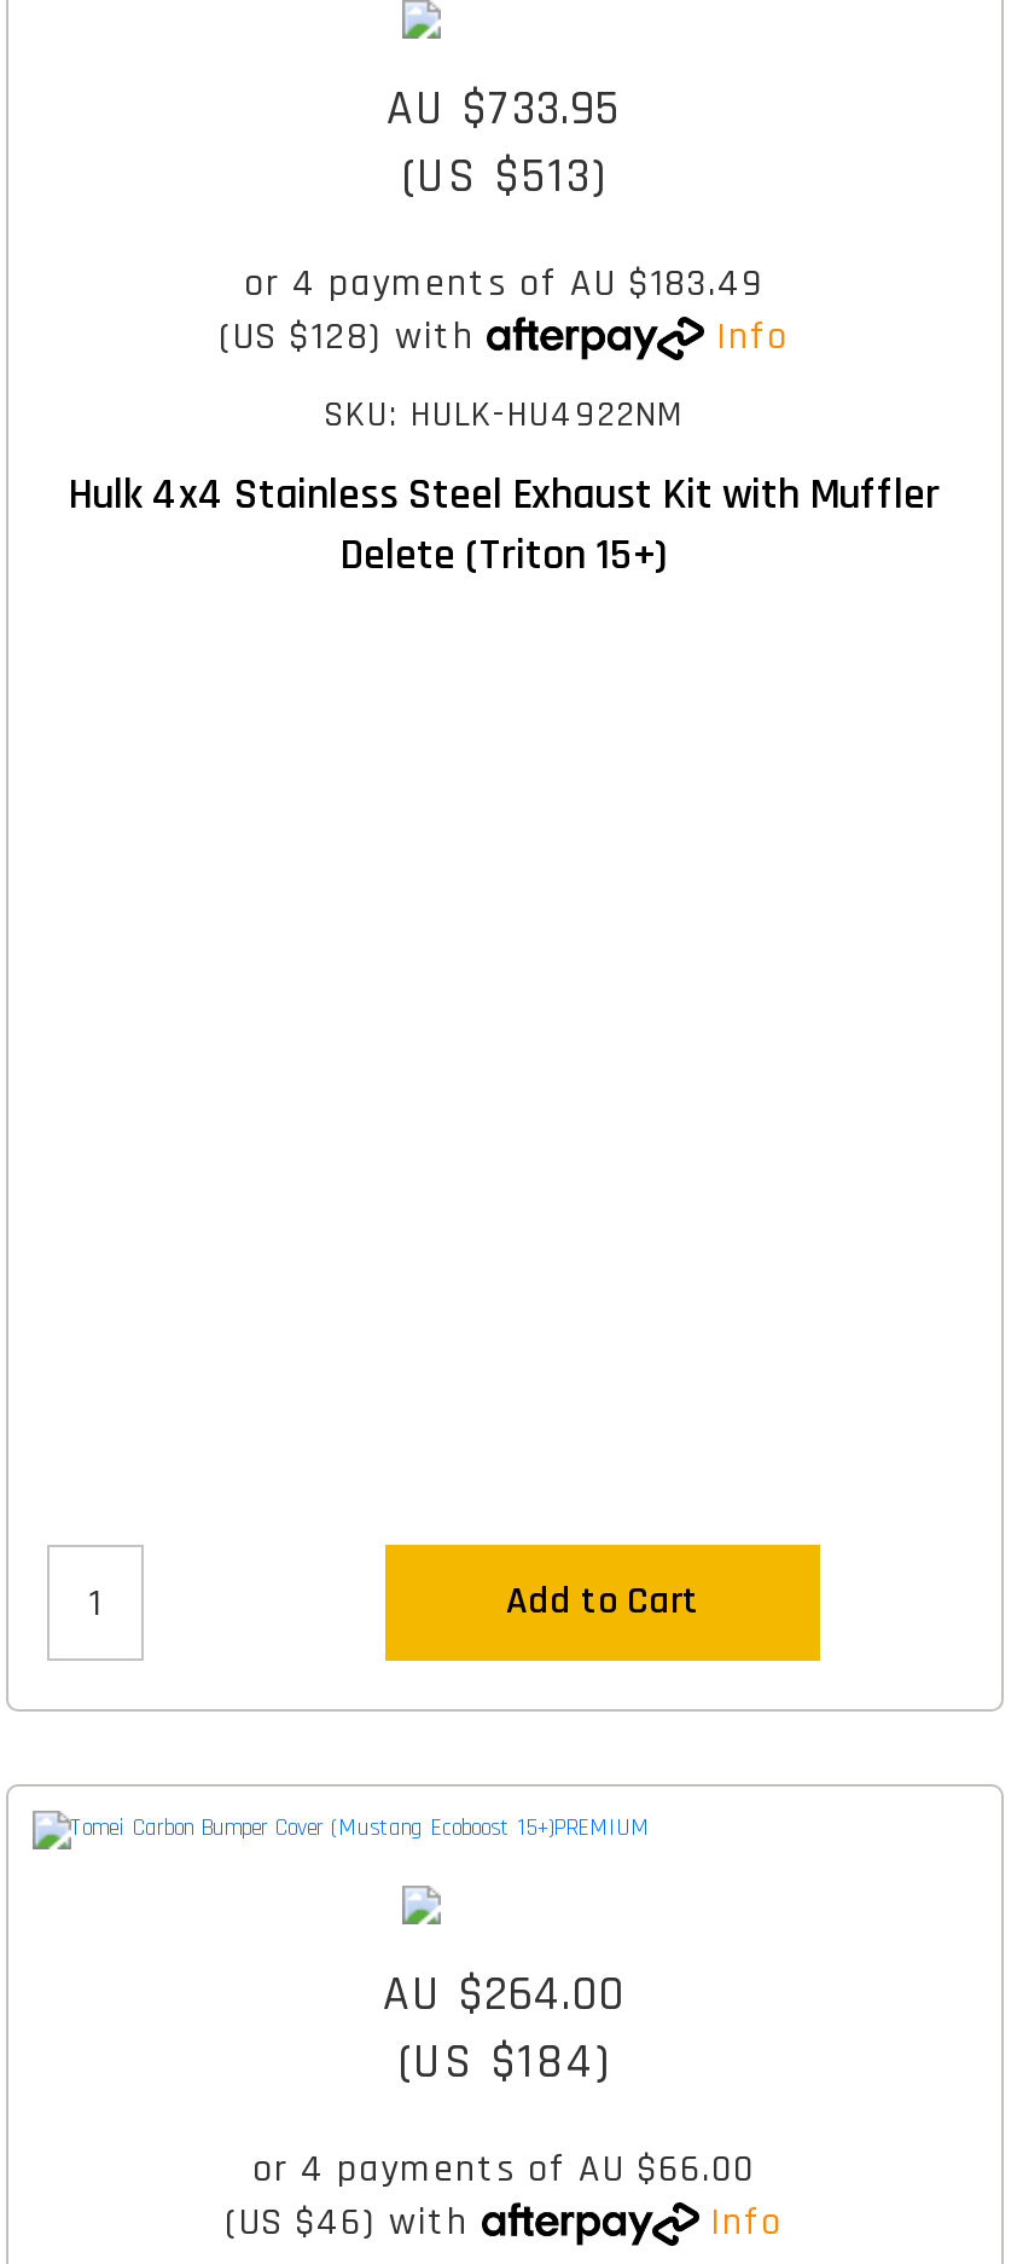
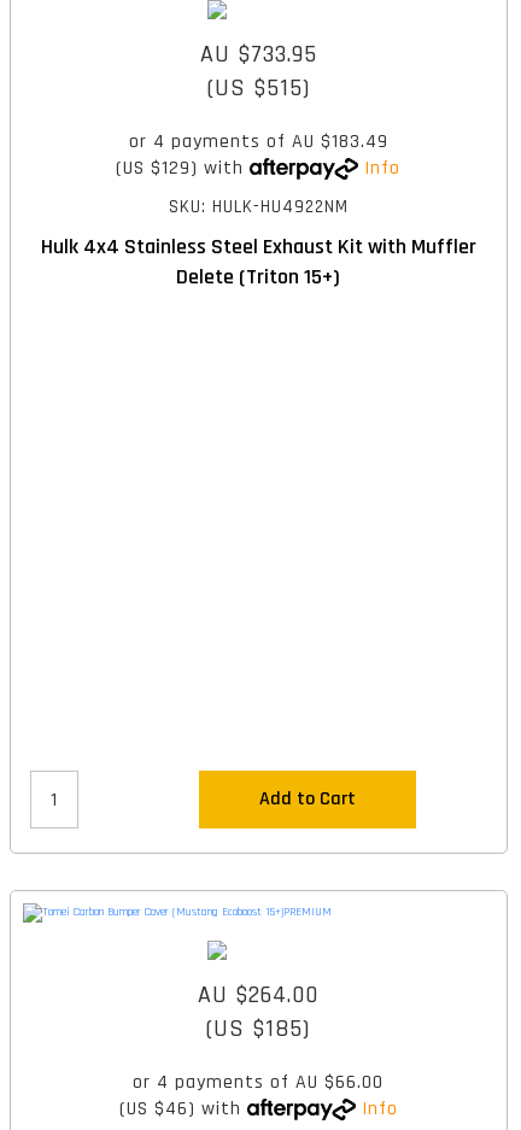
- (US $513)
+ (US $515)

- (US $128) with
+ (US $129) with

- (US $184)
+ (US $185)
